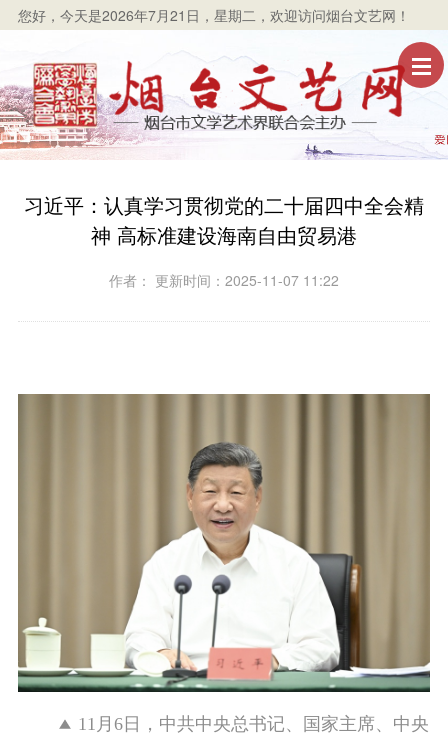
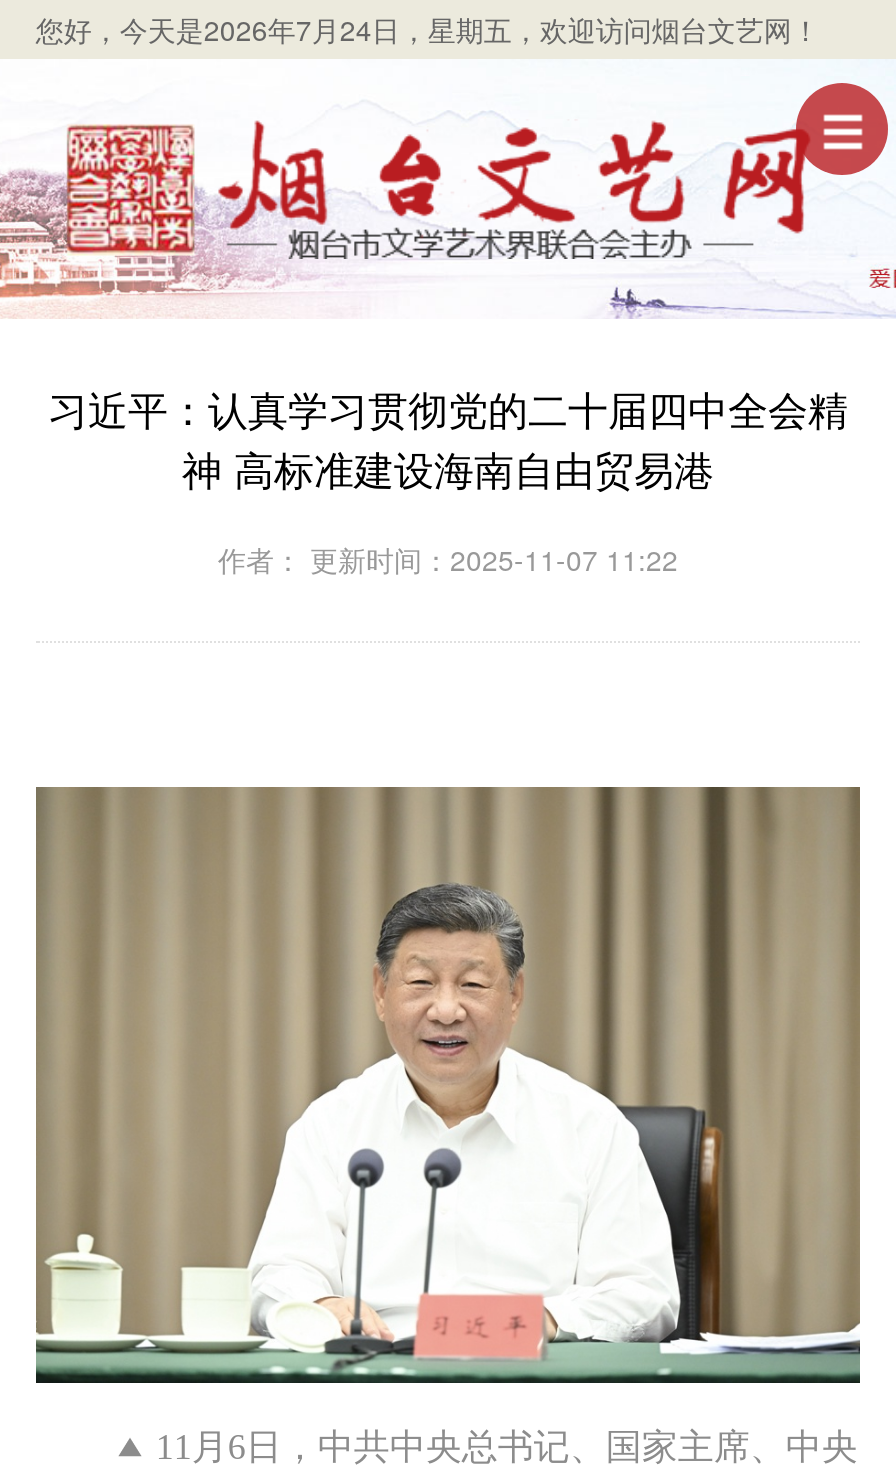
- 您好，今天是2026年7月21日，星期二，欢迎访问烟台文艺网！
+ 您好，今天是2026年7月24日，星期五，欢迎访问烟台文艺网！
